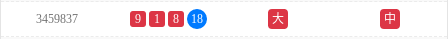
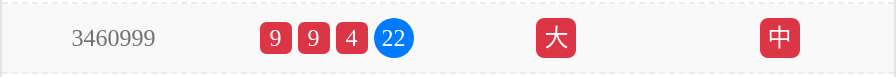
- 3459837
+ 3460999

- 1
+ 9

- 8
+ 4

- 18
+ 22
